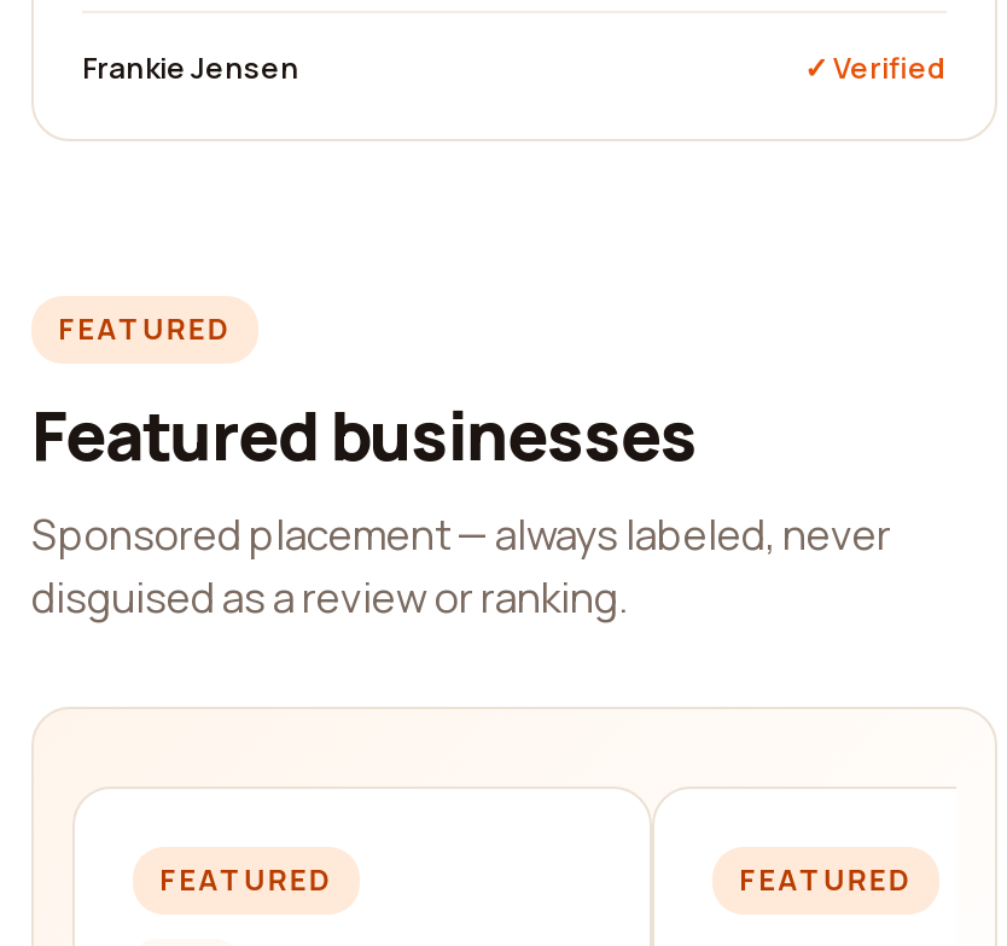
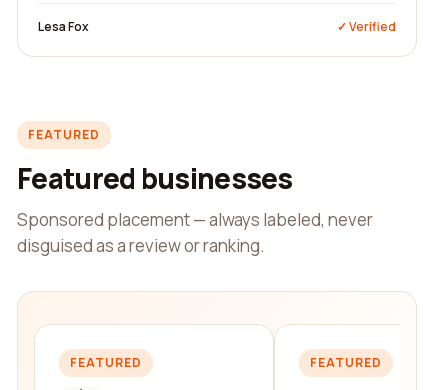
- Frankie Jensen
+ Lesa Fox
